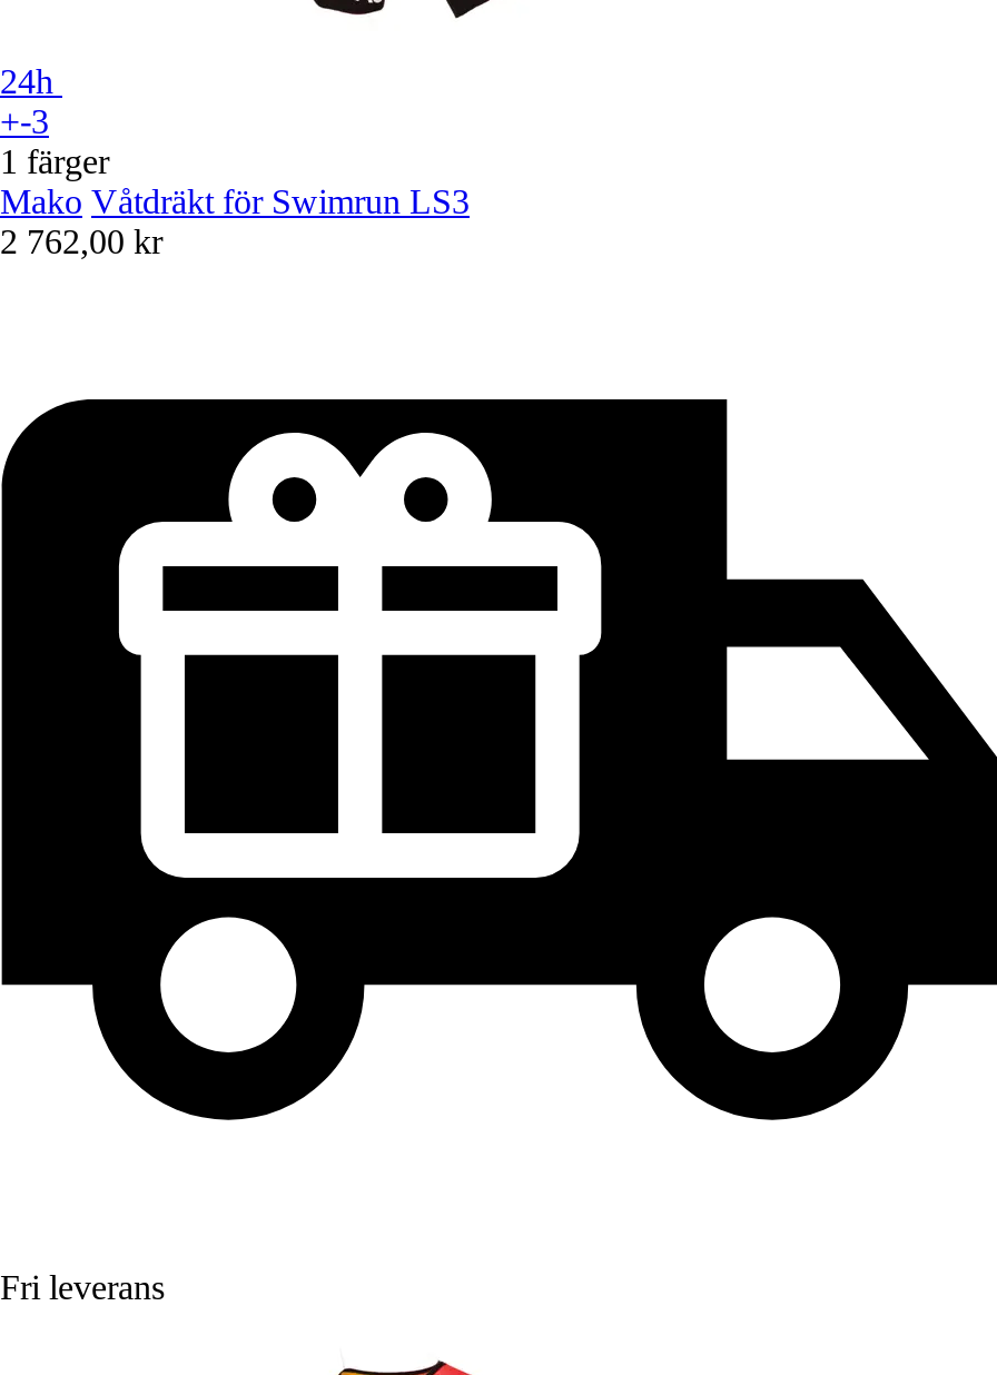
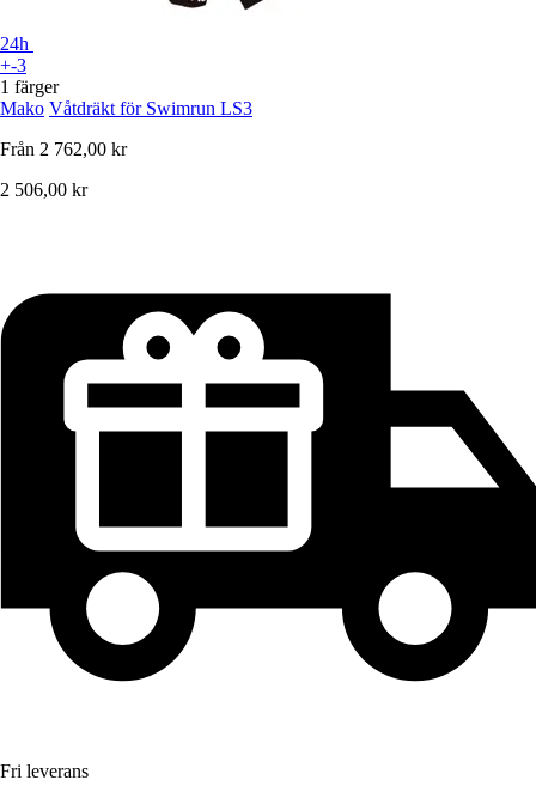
- 2 762,00 kr
+ Från 2 762,00 kr
+ 2 506,00 kr
